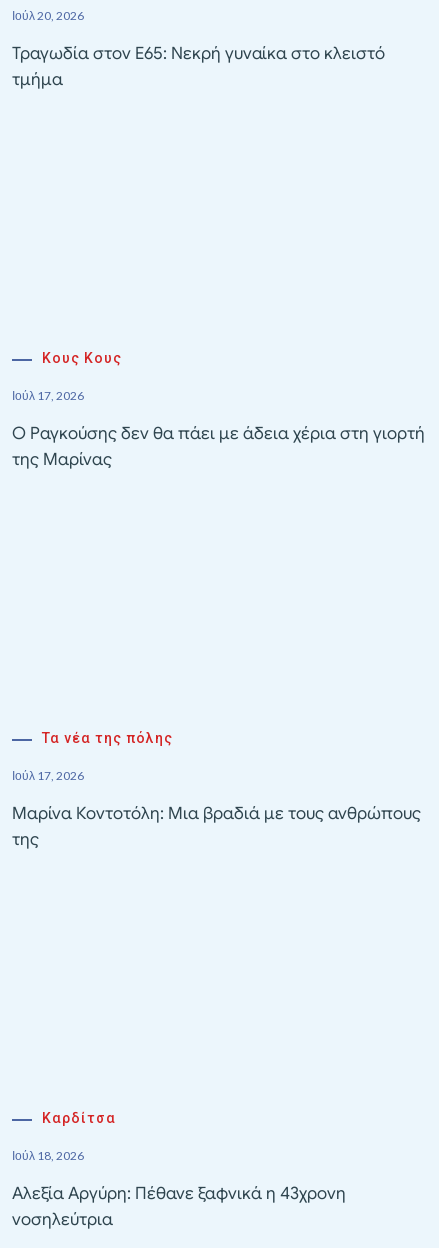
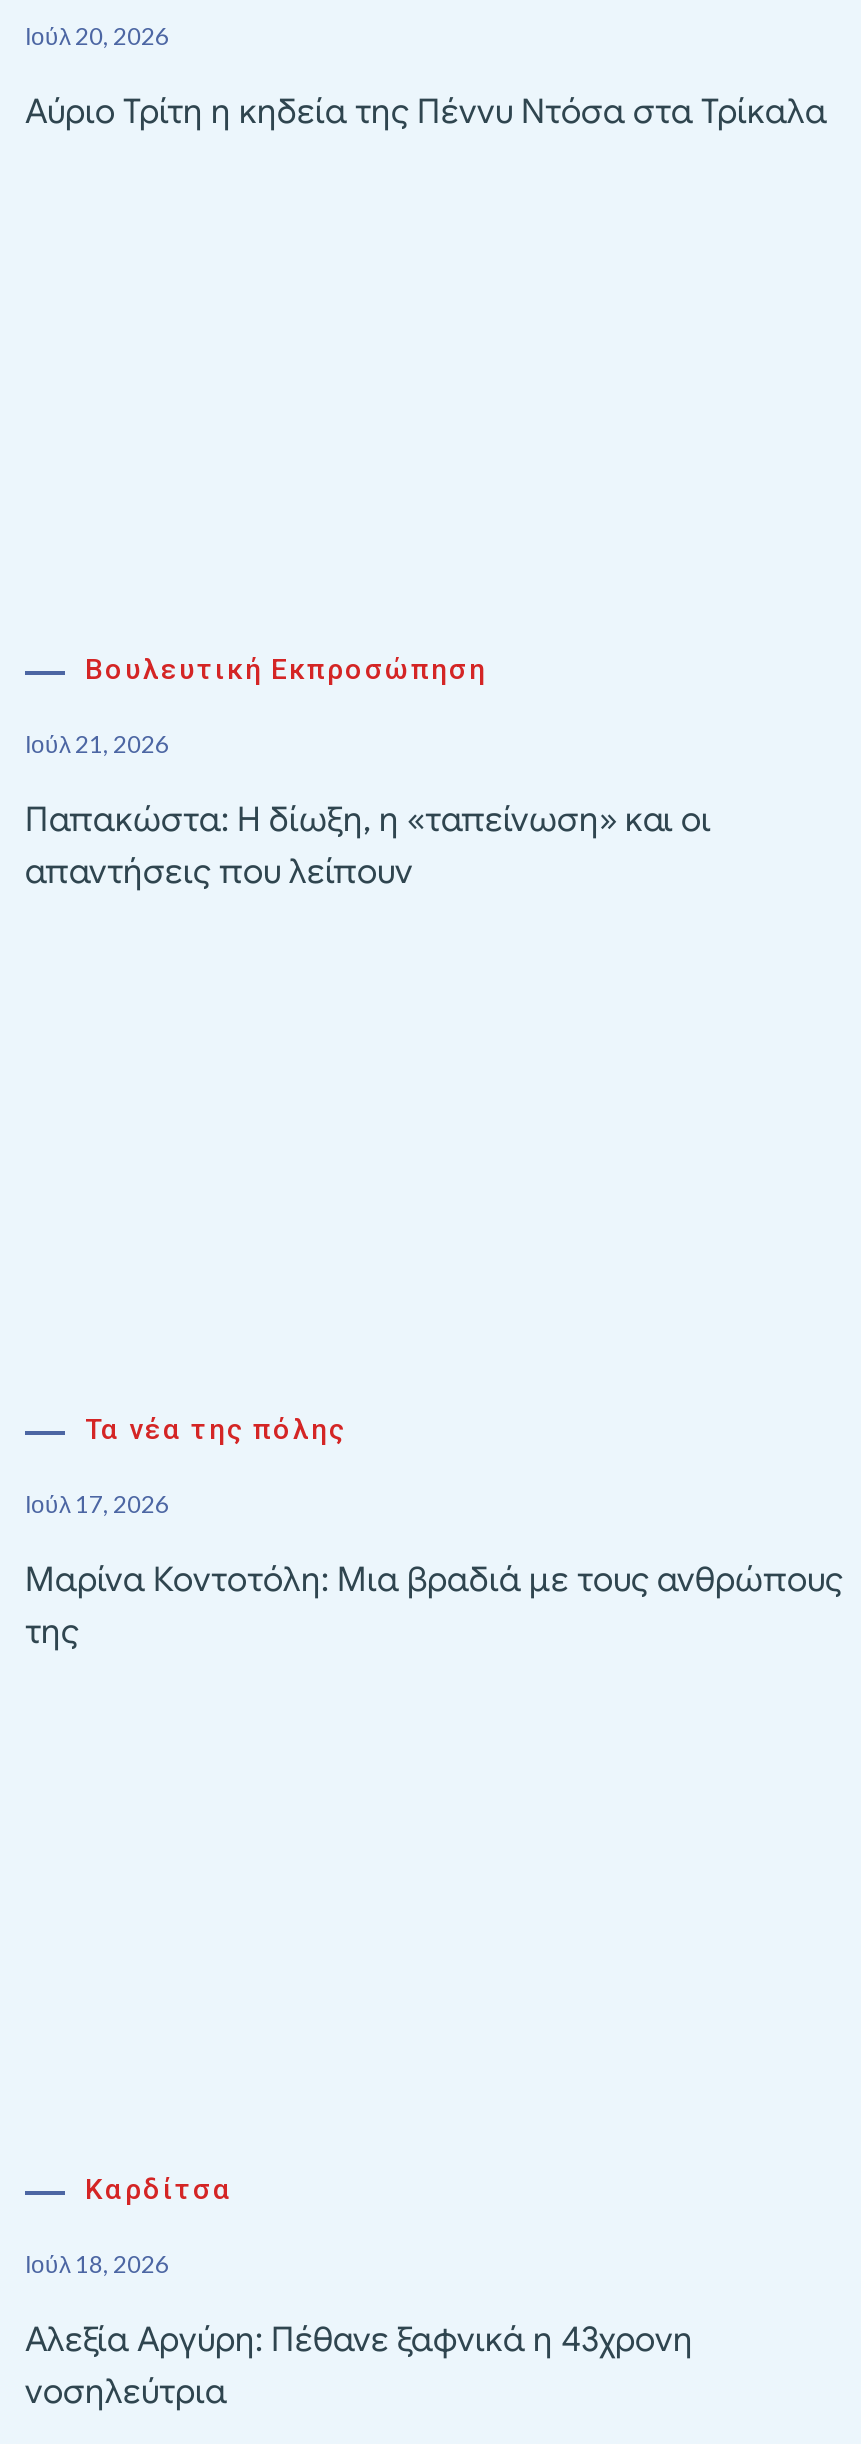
- Τραγωδία στον Ε65: Νεκρή γυναίκα στο κλειστό
- τμήμα
+ Αύριο Τρίτη η κηδεία της Πέννυ Ντόσα στα Τρίκαλα

- Κους Κους
+ Βουλευτική Εκπροσώπηση

- Ιούλ 17, 2026
+ Ιούλ 21, 2026

- Ο Ραγκούσης δεν θα πάει με άδεια χέρια στη γιορτή
- της Μαρίνας
+ Παπακώστα: Η δίωξη, η «ταπείνωση» και οι
+ απαντήσεις που λείπουν
